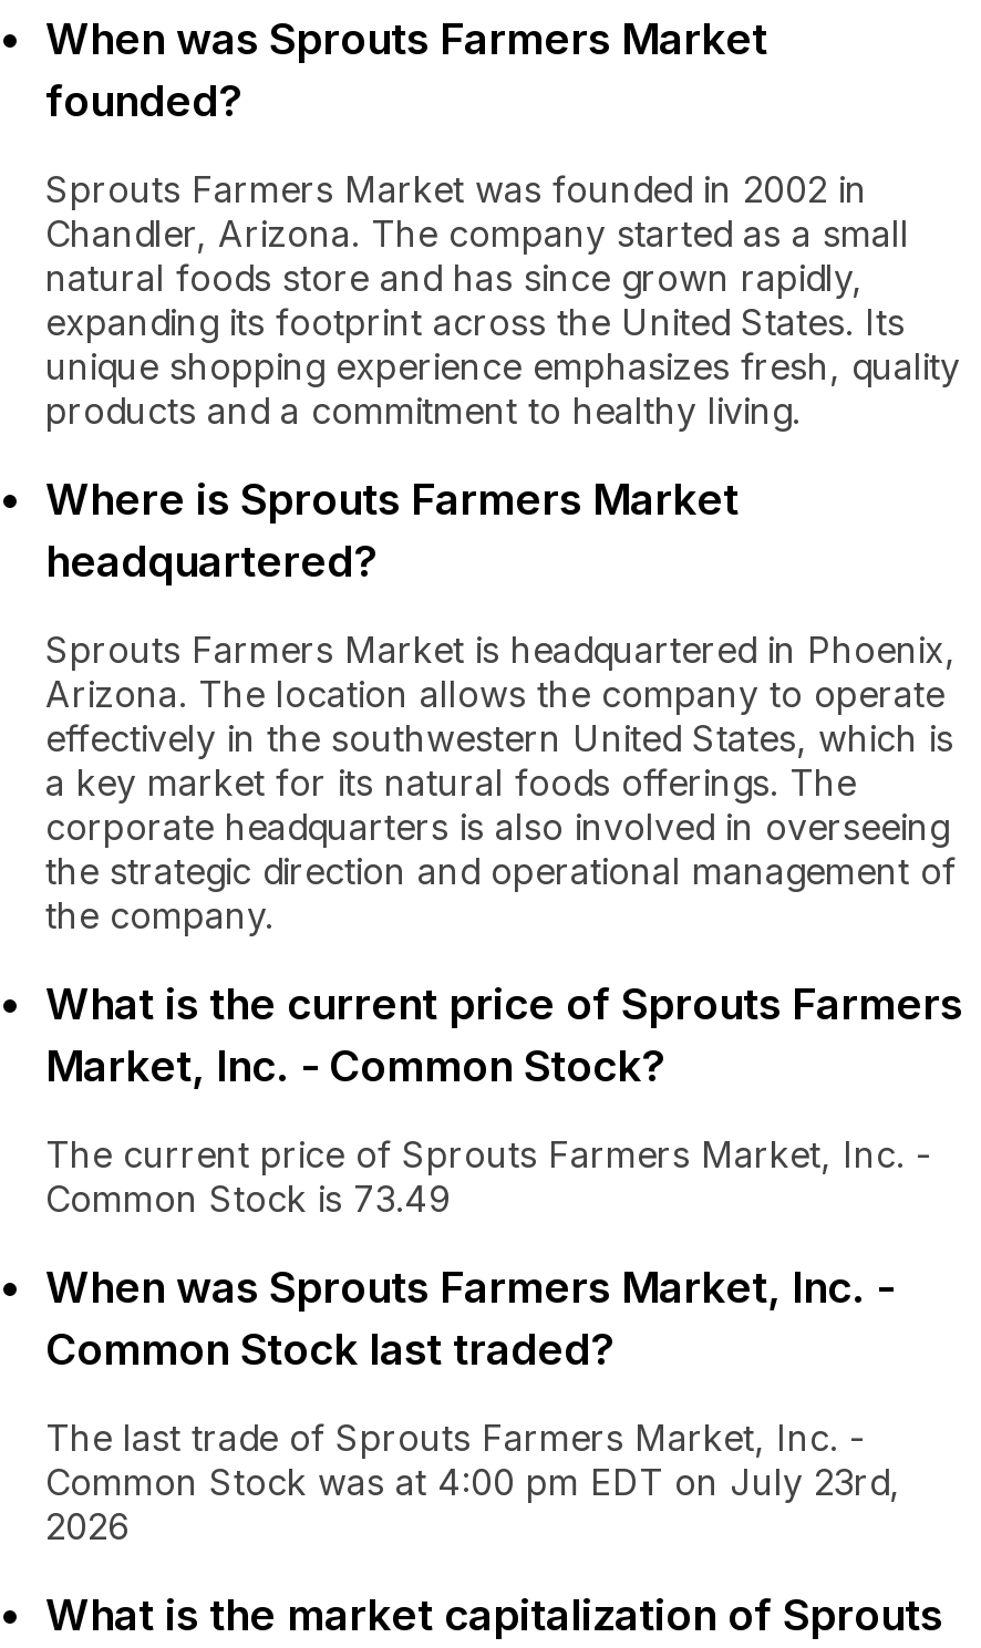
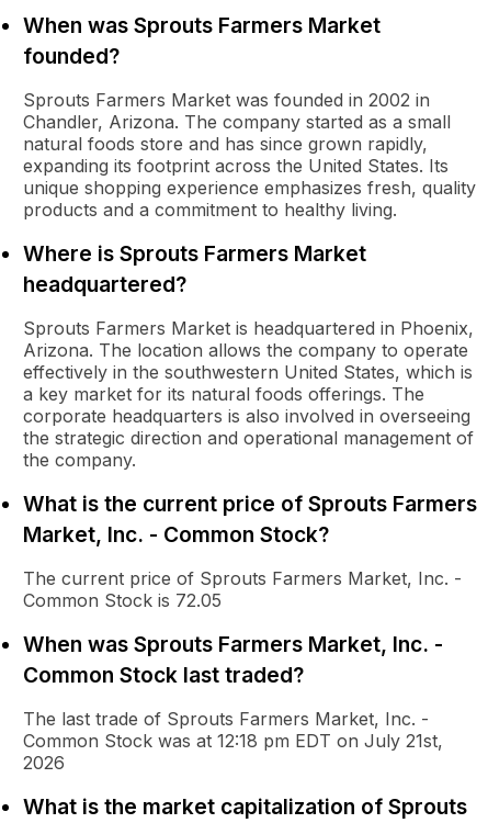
- Common Stock is 73.49
+ Common Stock is 72.05

- Common Stock was at 4:00 pm EDT on July 23rd,
+ Common Stock was at 12:18 pm EDT on July 21st,
